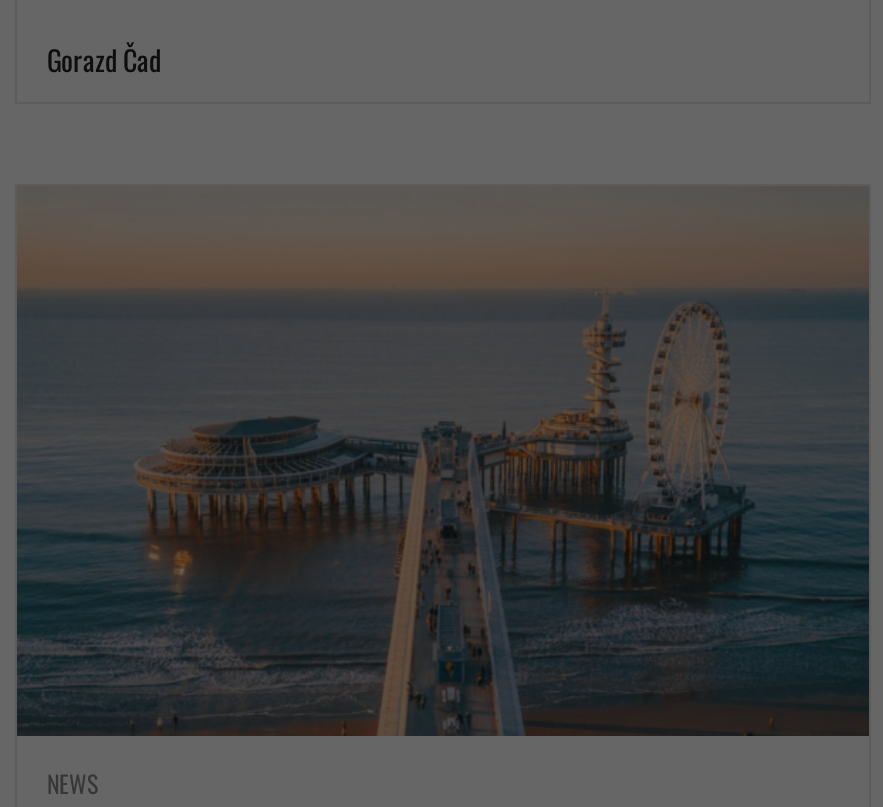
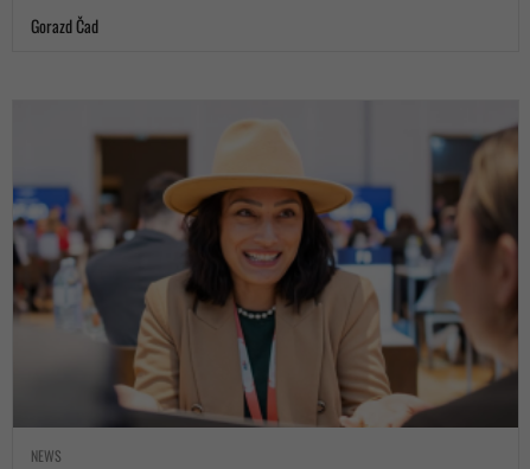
- [image]
+ [image]
